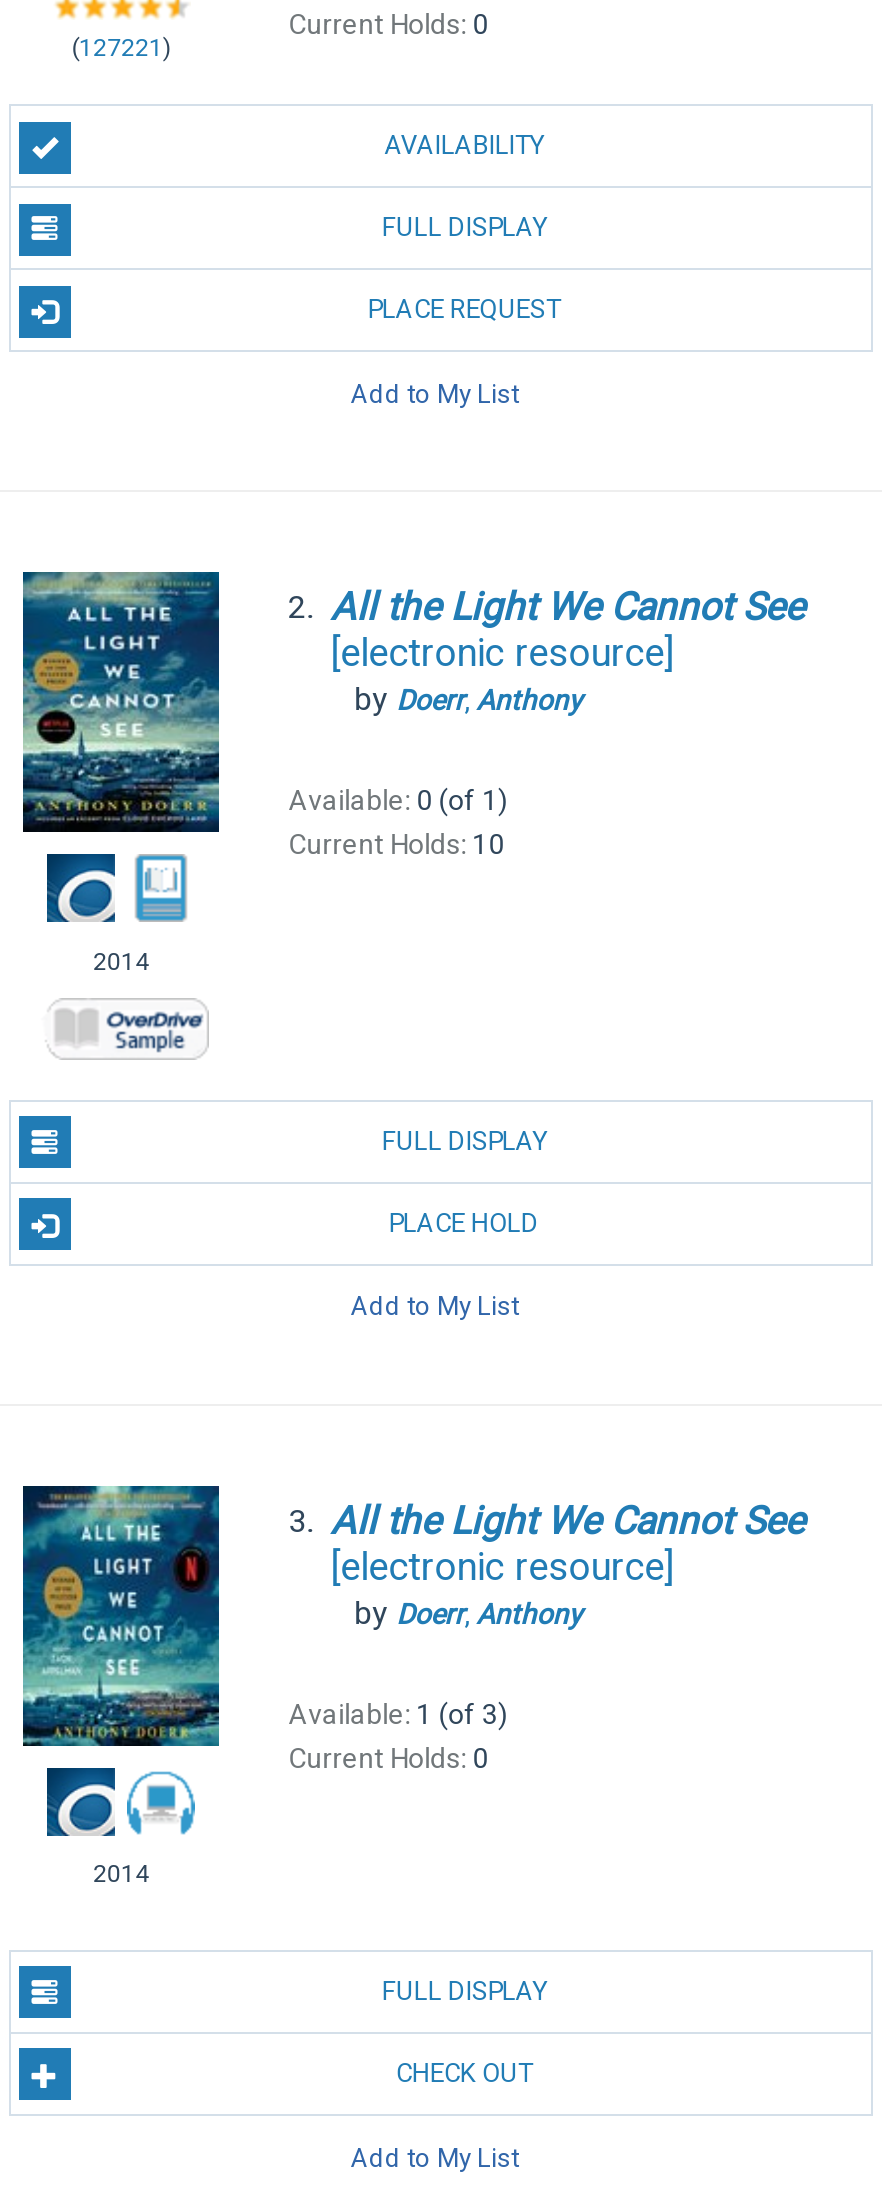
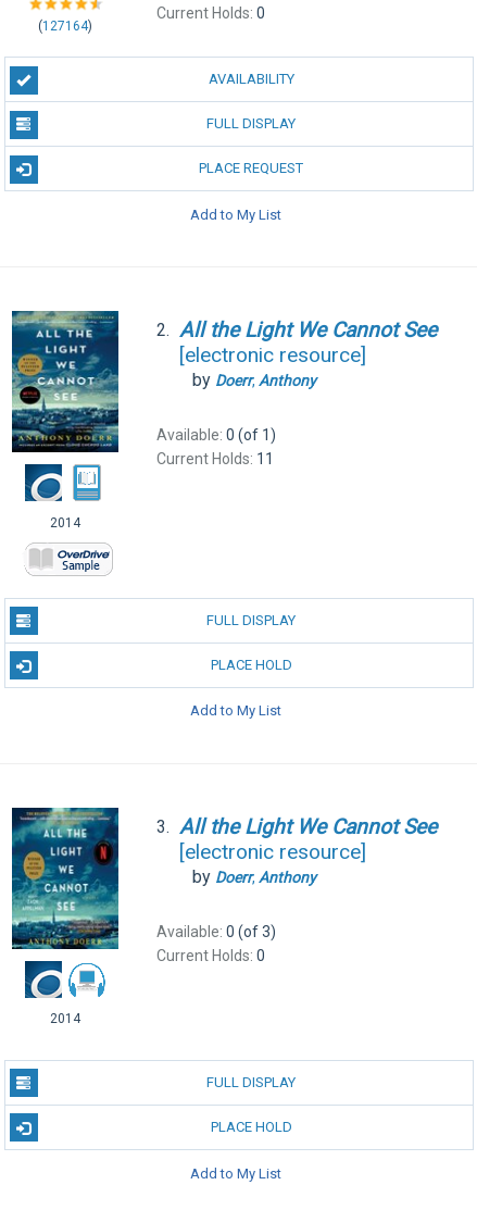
- (127221)
+ (127164)

- Current Holds: 10
+ Current Holds: 11

- Available: 1 (of 3)
+ Available: 0 (of 3)

- CHECK OUT
+ PLACE HOLD
